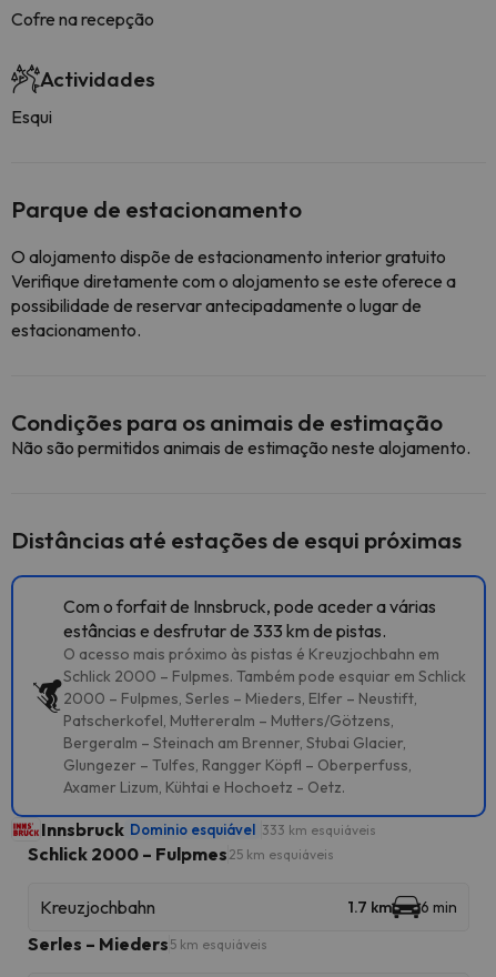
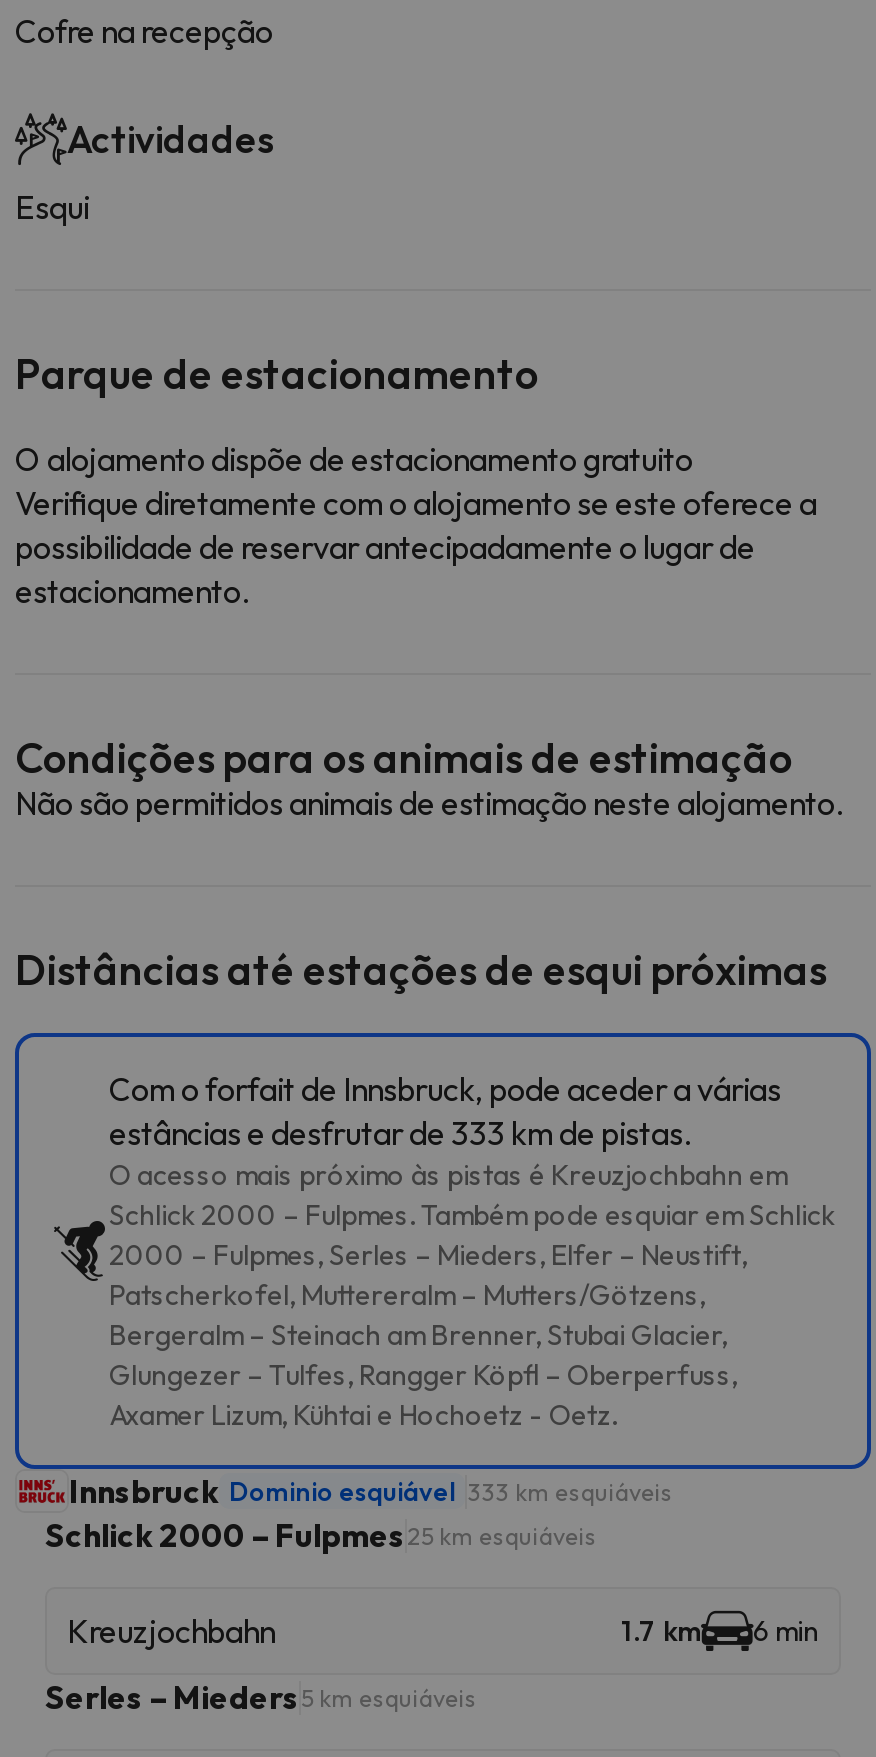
- O alojamento dispõe de estacionamento interior gratuito
+ O alojamento dispõe de estacionamento gratuito
